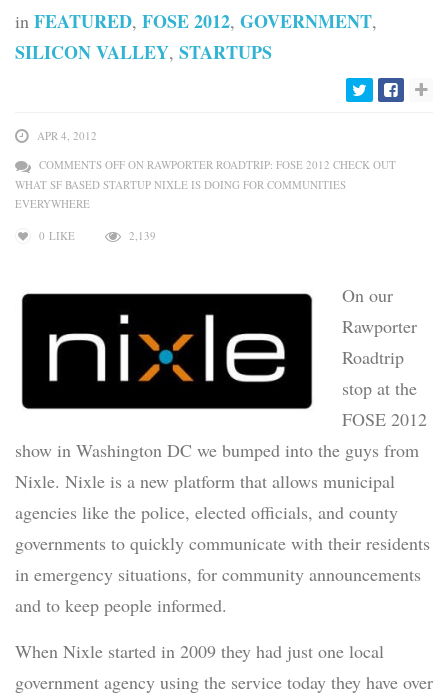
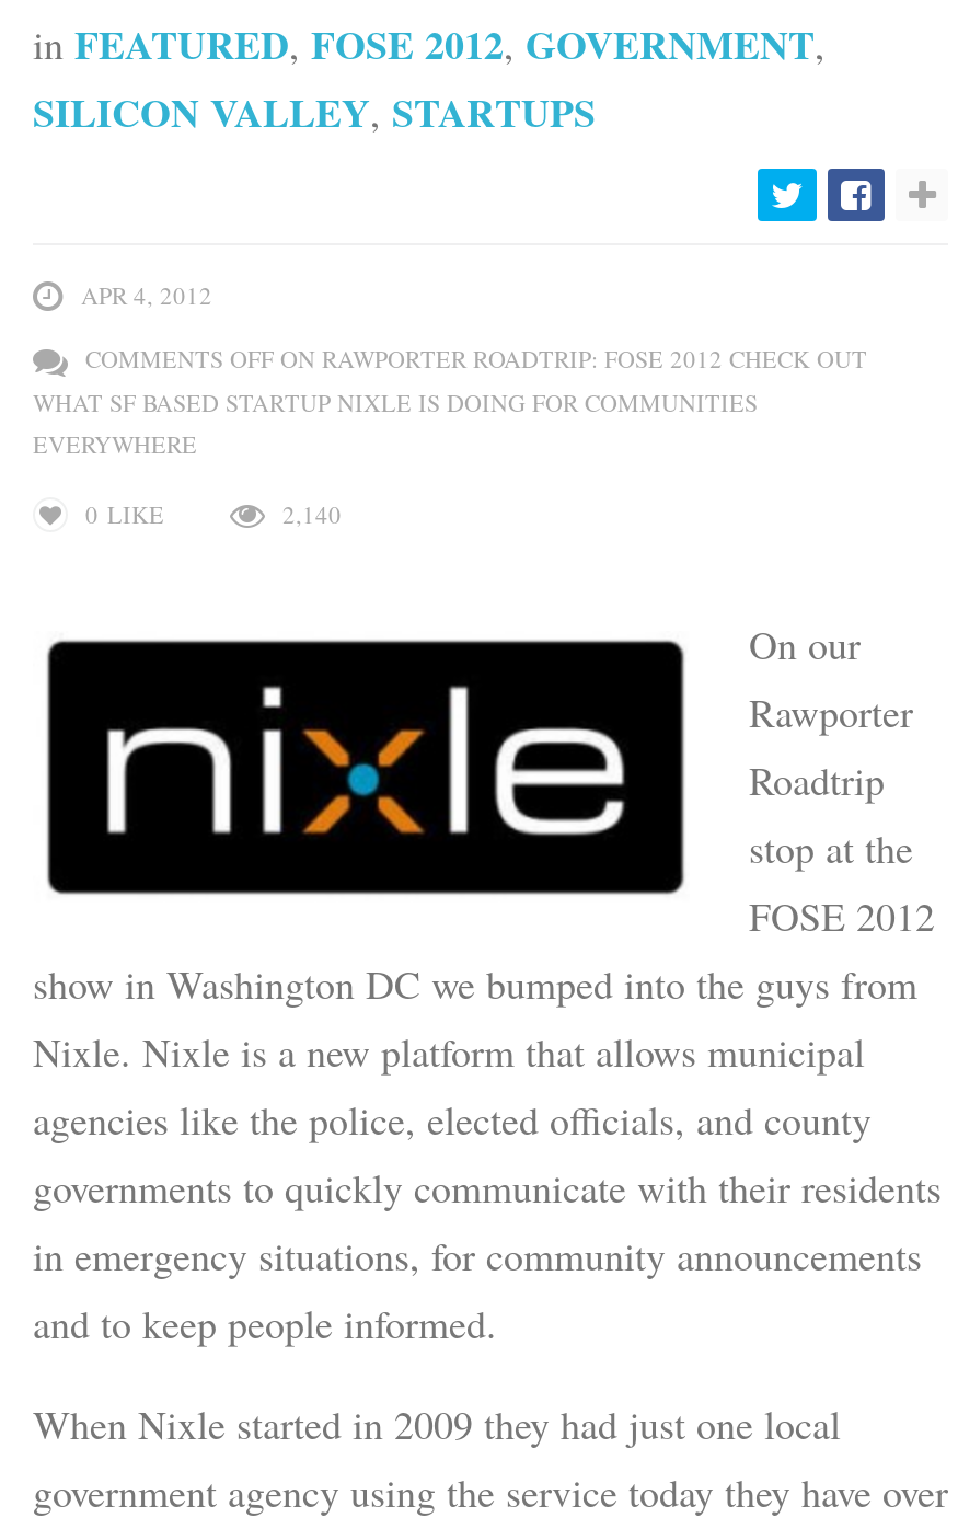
- 2,139
+ 2,140
